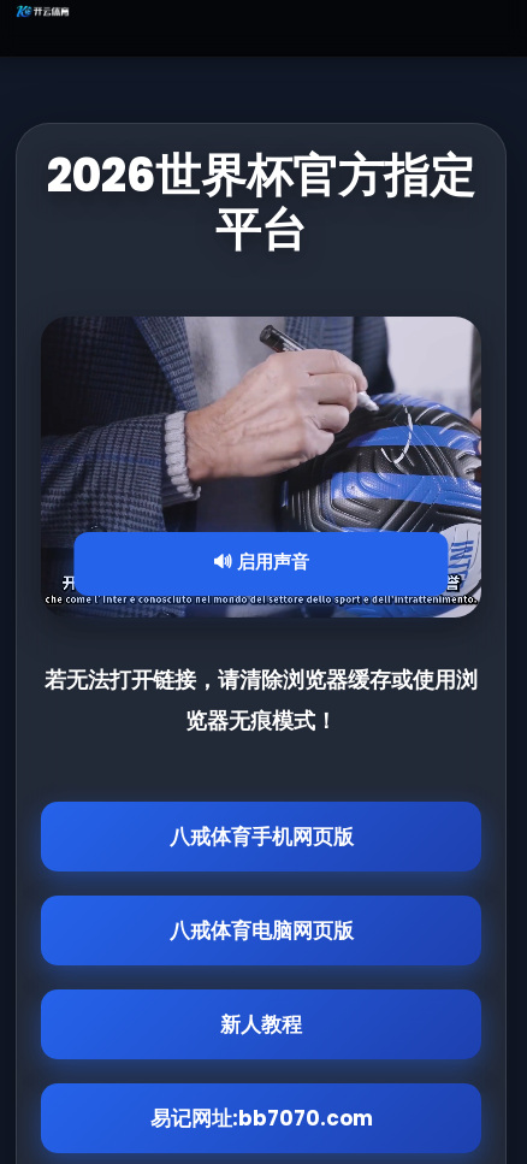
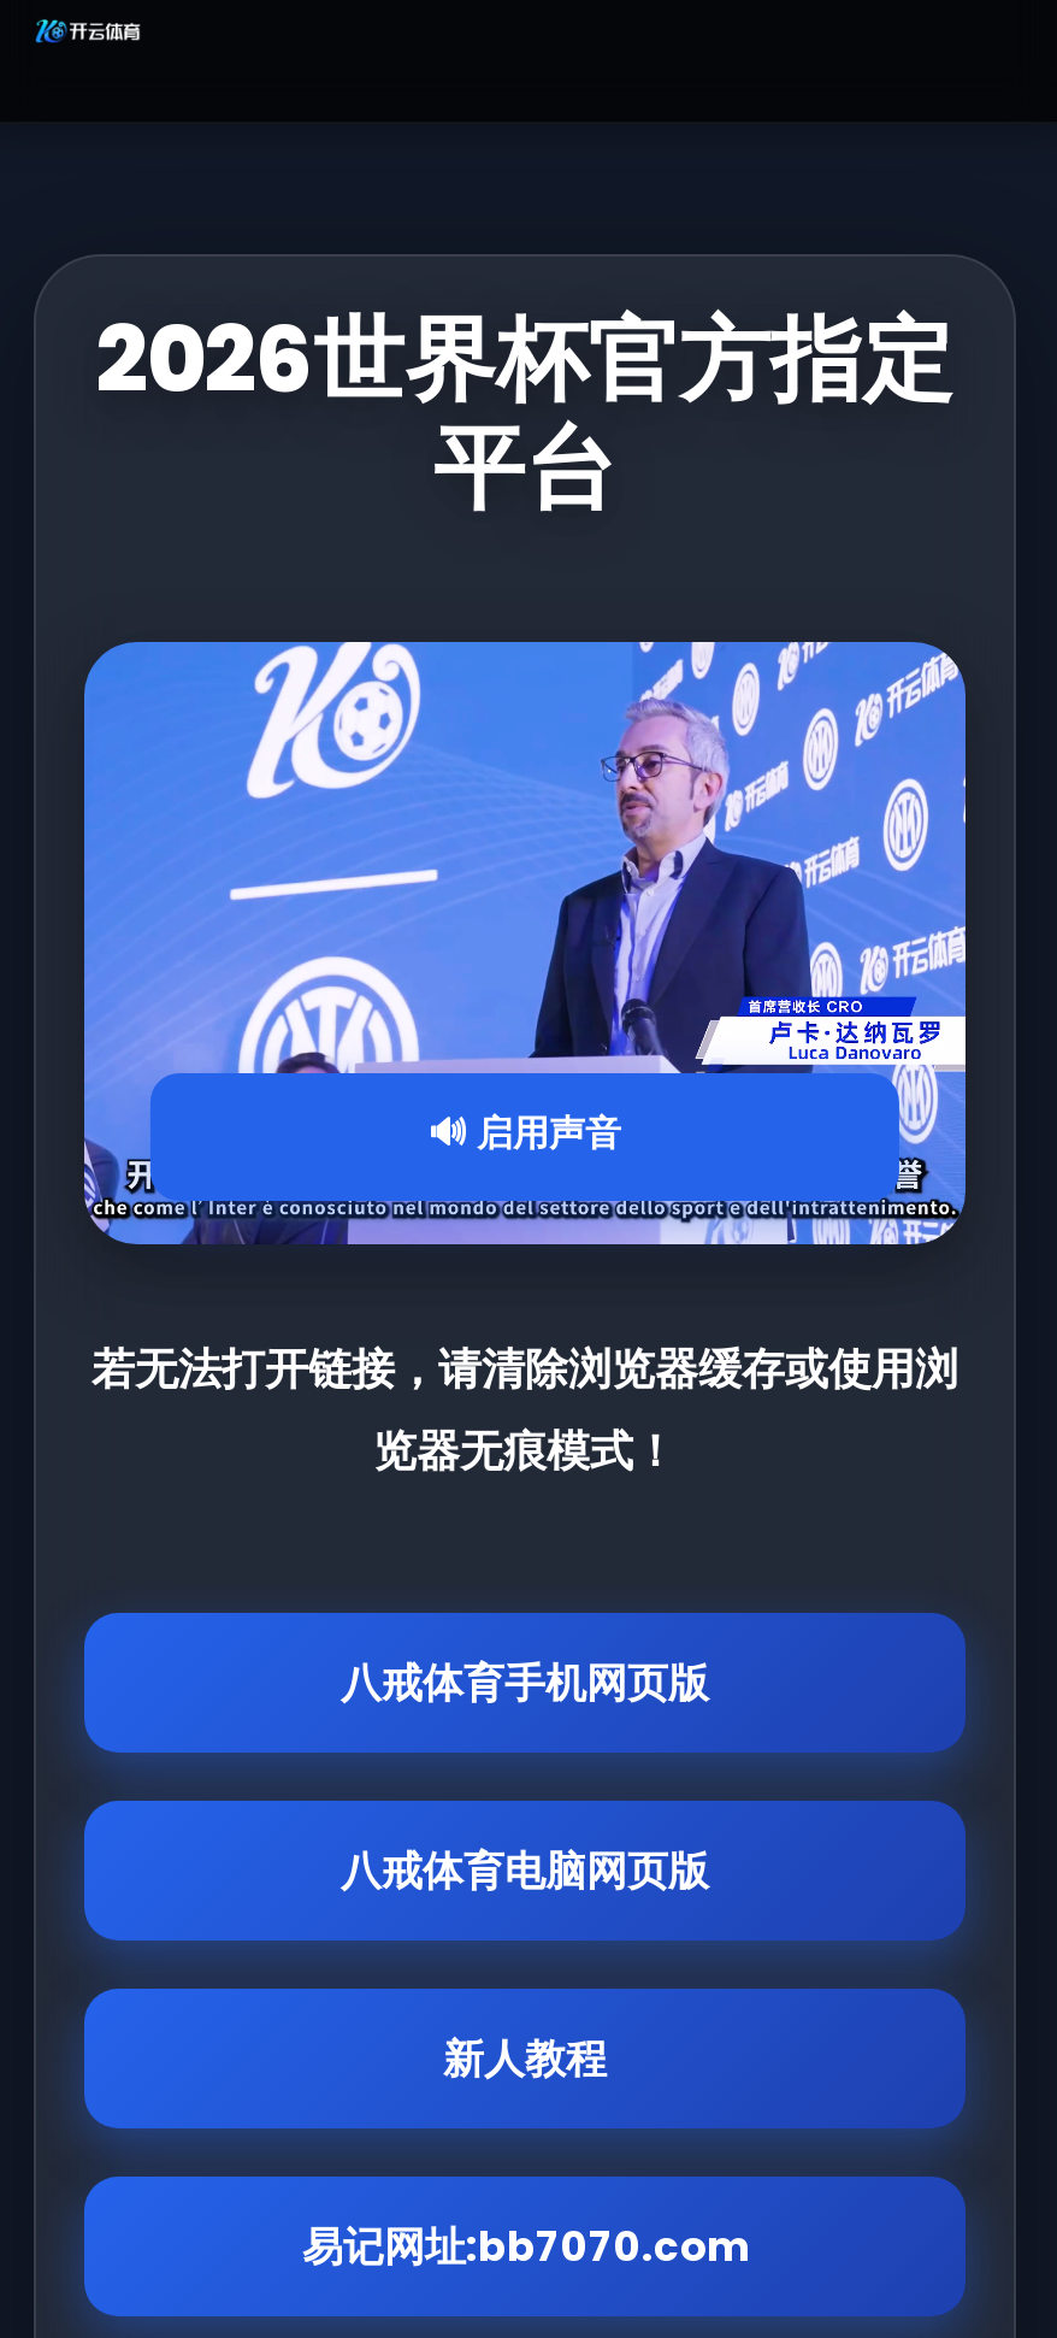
- [image]
+ [image]
